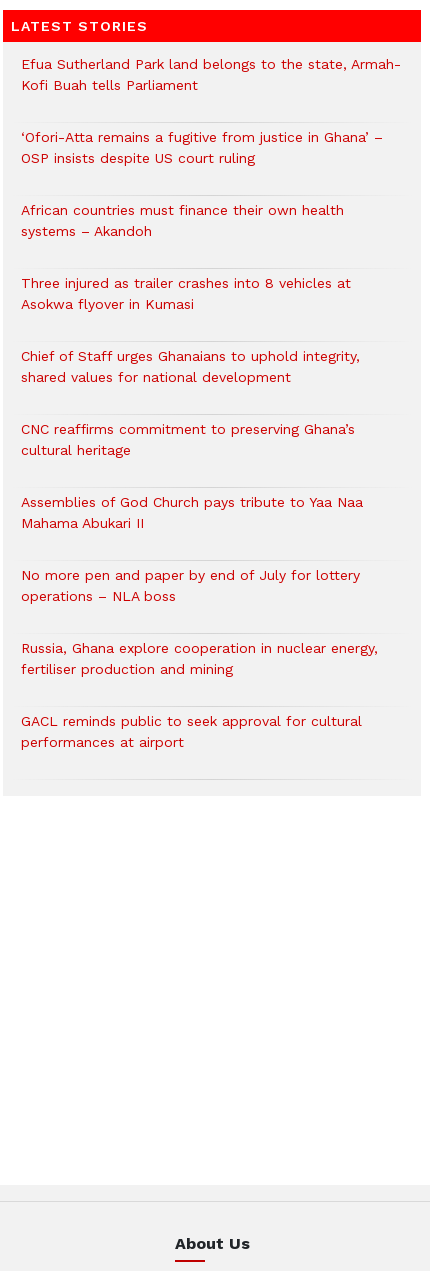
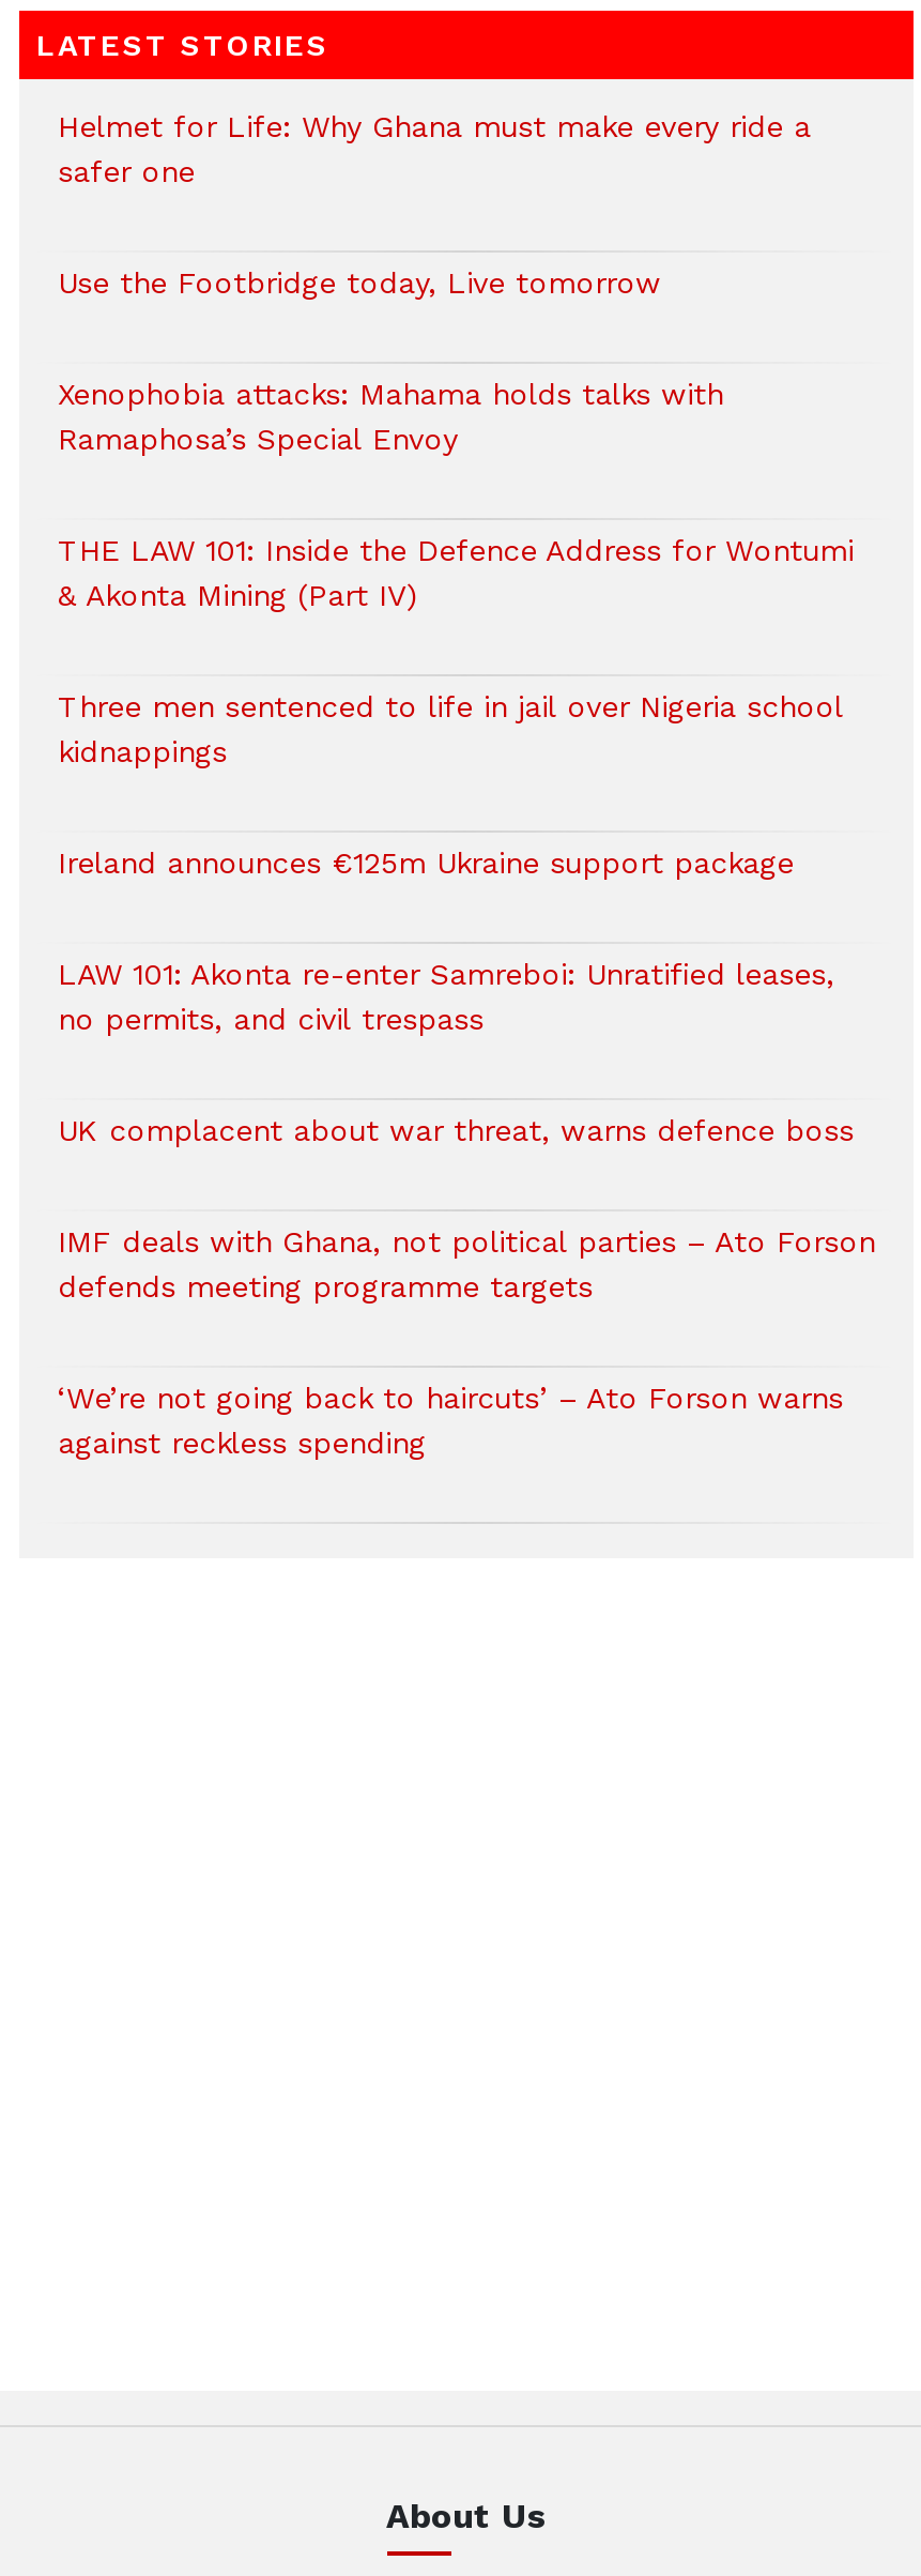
- Efua Sutherland Park land belongs to the state, Armah-
- Kofi Buah tells Parliament
+ Helmet for Life: Why Ghana must make every ride a
+ safer one

- ‘Ofori-Atta remains a fugitive from justice in Ghana’ –
- OSP insists despite US court ruling
+ Use the Footbridge today, Live tomorrow

- African countries must finance their own health
- systems – Akandoh
+ Xenophobia attacks: Mahama holds talks with
+ Ramaphosa’s Special Envoy

- Three injured as trailer crashes into 8 vehicles at
- Asokwa flyover in Kumasi
+ THE LAW 101: Inside the Defence Address for Wontumi
+ & Akonta Mining (Part IV)

- Chief of Staff urges Ghanaians to uphold integrity,
- shared values for national development
+ Three men sentenced to life in jail over Nigeria school
+ kidnappings

- CNC reaffirms commitment to preserving Ghana’s
- cultural heritage
+ Ireland announces €125m Ukraine support package

- Assemblies of God Church pays tribute to Yaa Naa
- Mahama Abukari II
+ LAW 101: Akonta re-enter Samreboi: Unratified leases,
+ no permits, and civil trespass

- No more pen and paper by end of July for lottery
- operations – NLA boss
+ UK complacent about war threat, warns defence boss

- Russia, Ghana explore cooperation in nuclear energy,
- fertiliser production and mining
+ IMF deals with Ghana, not political parties – Ato Forson
+ defends meeting programme targets

- GACL reminds public to seek approval for cultural
- performances at airport
+ ‘We’re not going back to haircuts’ – Ato Forson warns
+ against reckless spending
